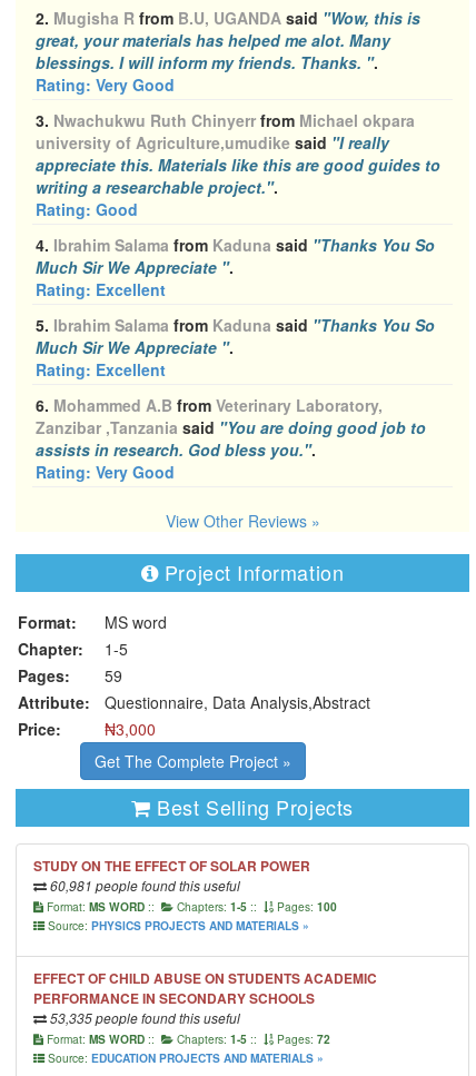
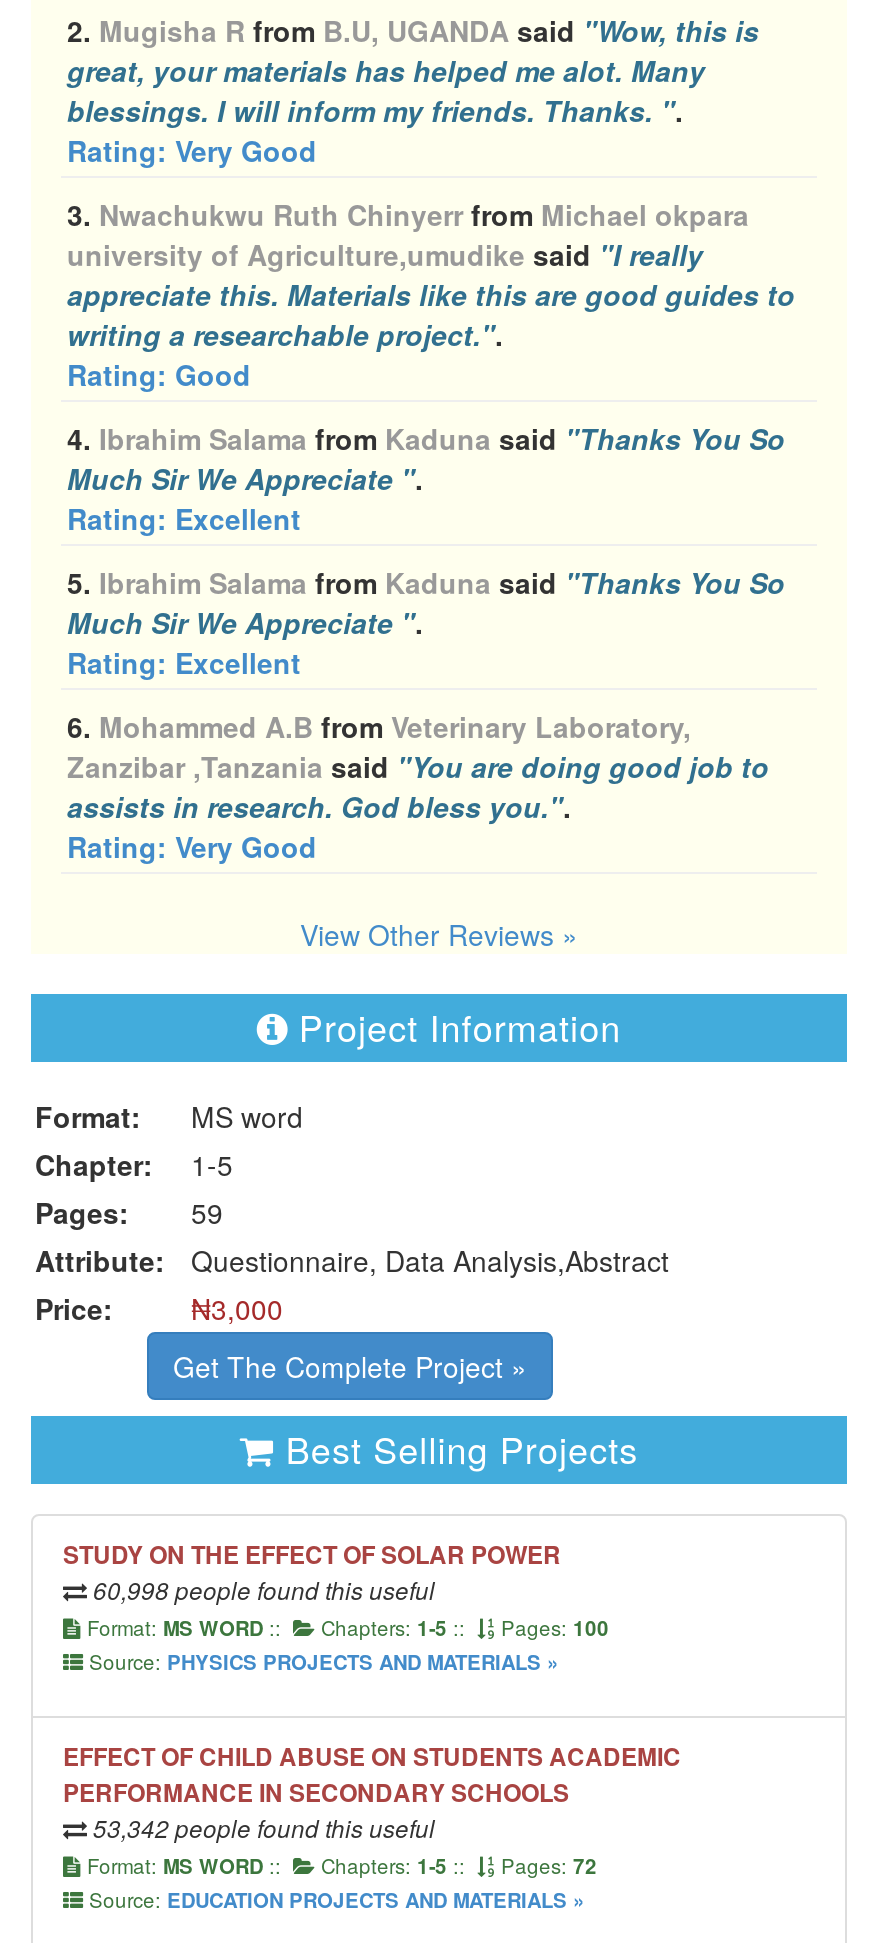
- 60,981 people found this useful
+ 60,998 people found this useful

- 53,335 people found this useful
+ 53,342 people found this useful
